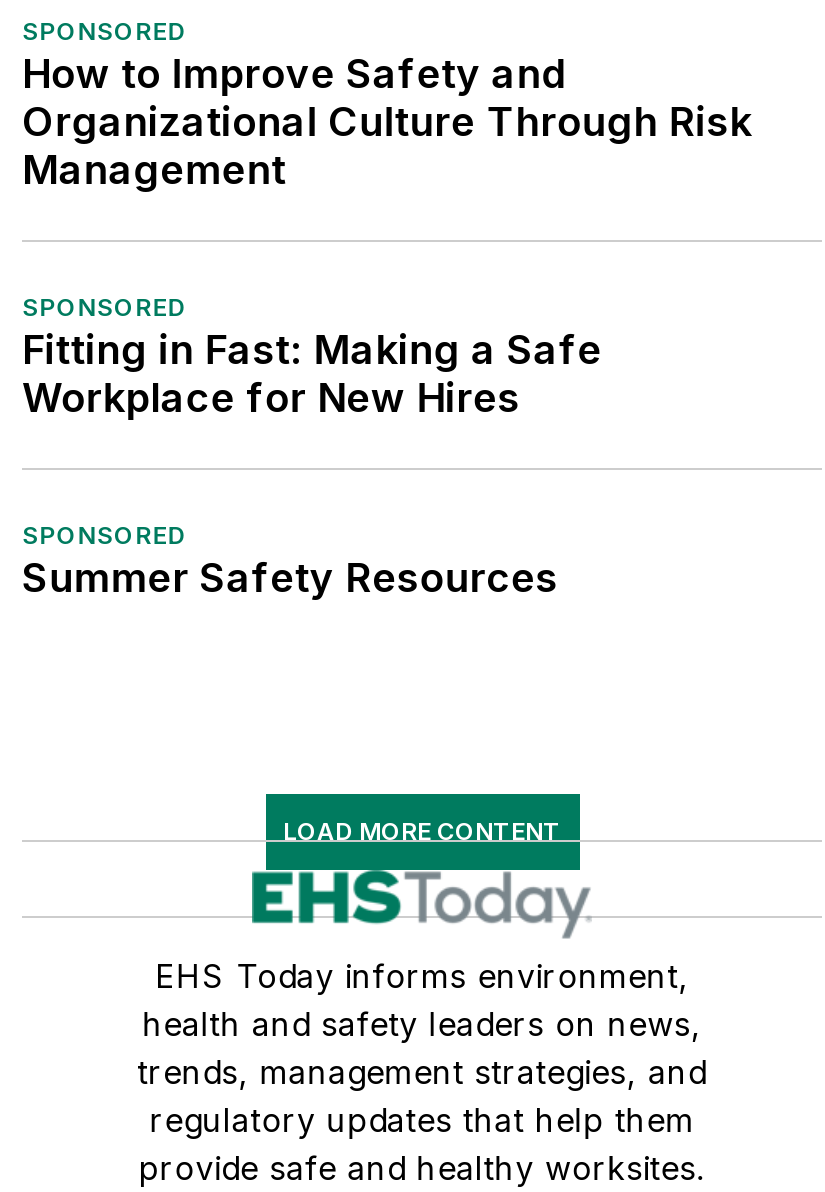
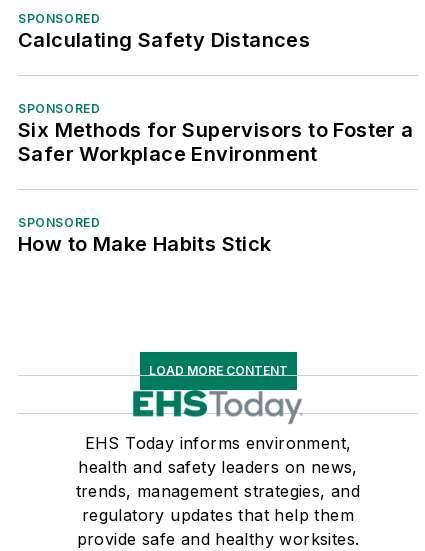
- How to Improve Safety and
- Organizational Culture Through Risk
- Management
+ Calculating Safety Distances

- Fitting in Fast: Making a Safe
- Workplace for New Hires
+ Six Methods for Supervisors to Foster a
+ Safer Workplace Environment

- Summer Safety Resources
+ How to Make Habits Stick
